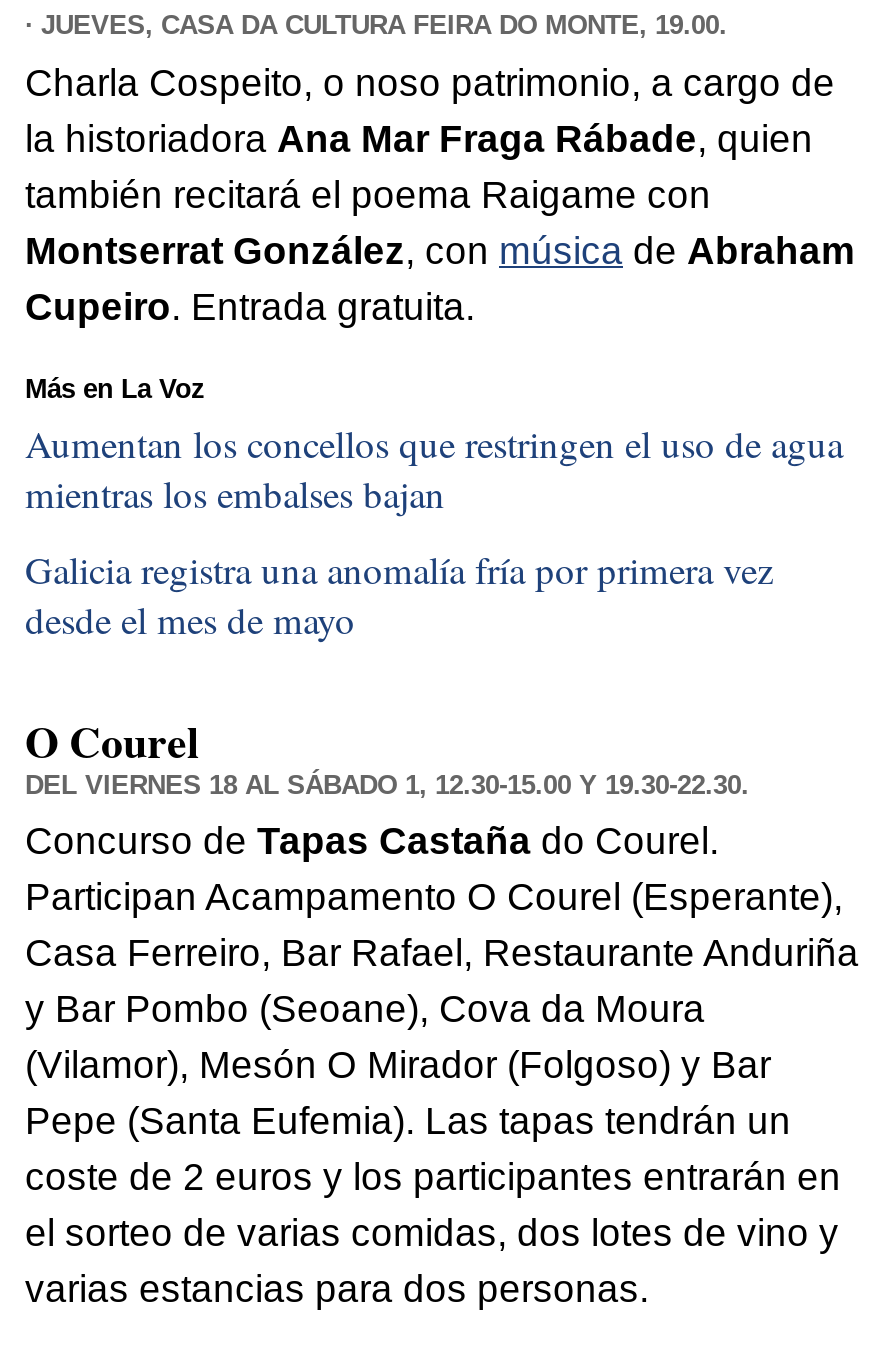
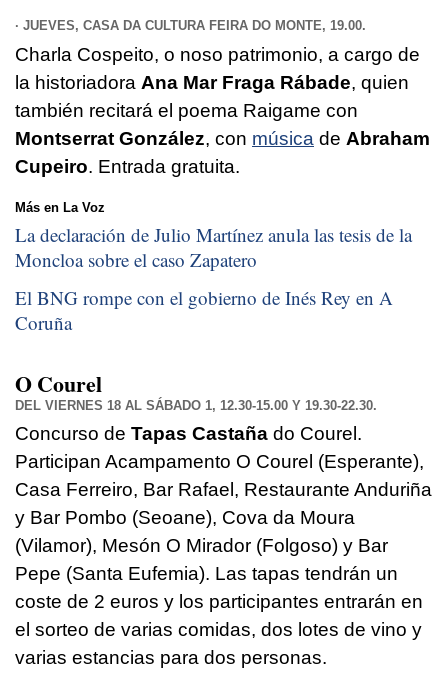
- Aumentan los concellos que restringen el uso de agua
- mientras los embalses bajan
+ La declaración de Julio Martínez anula las tesis de la
+ Moncloa sobre el caso Zapatero

- Galicia registra una anomalía fría por primera vez
- desde el mes de mayo
+ El BNG rompe con el gobierno de Inés Rey en A
+ Coruña
